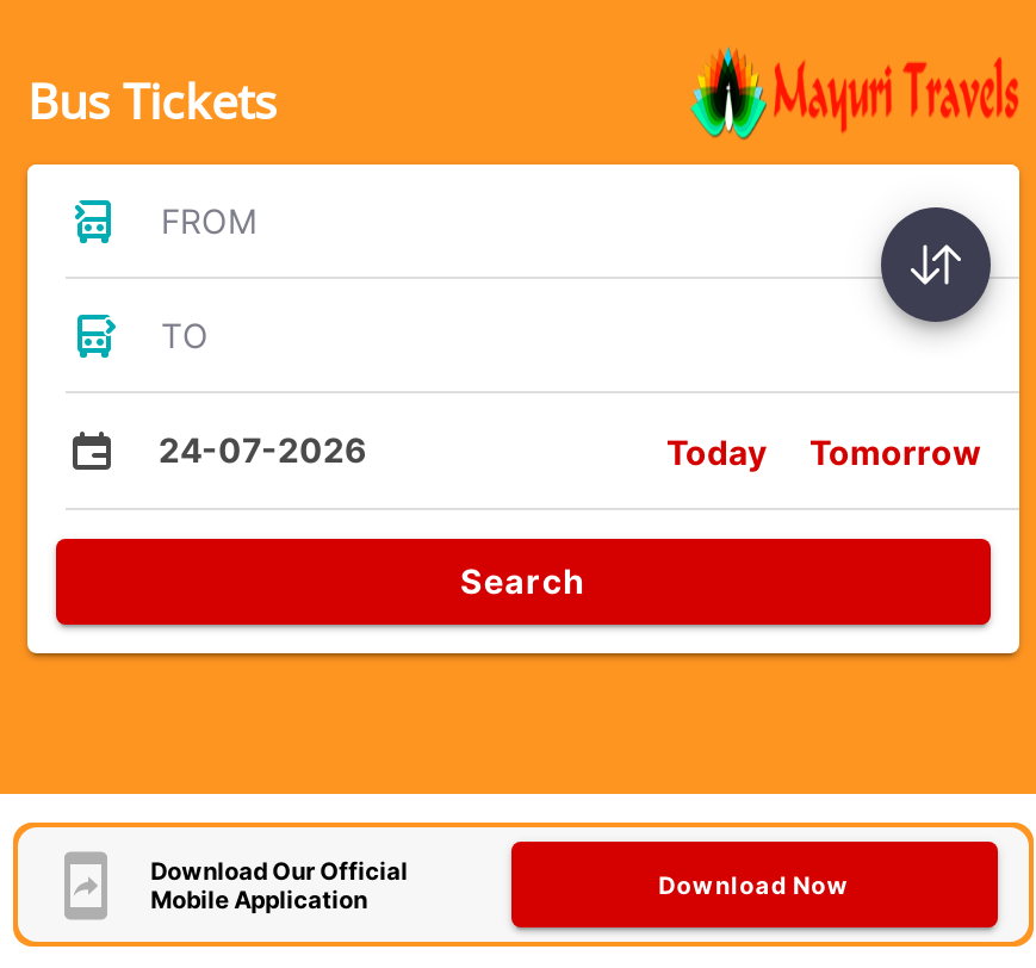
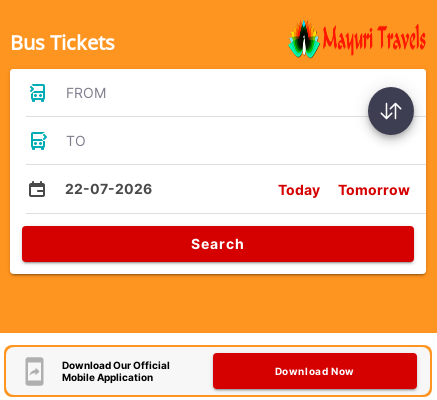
- 24-07-2026
+ 22-07-2026
